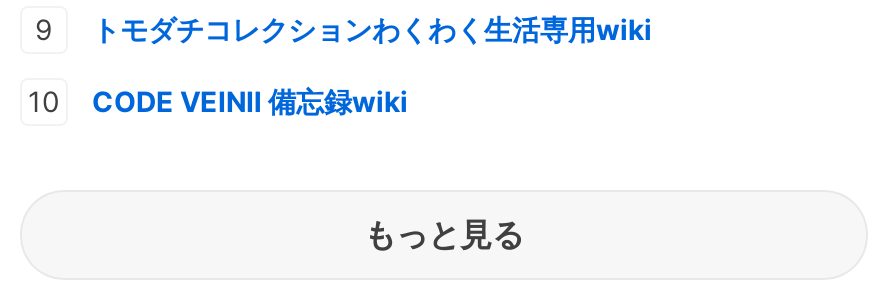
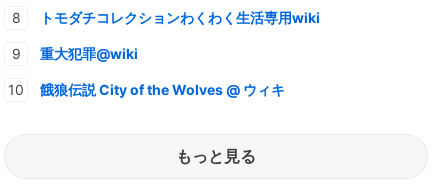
- CODE VEINⅡ 備忘録wiki
+ 重大犯罪@wiki
+ 餓狼伝説 City of the Wolves @ ウィキ
